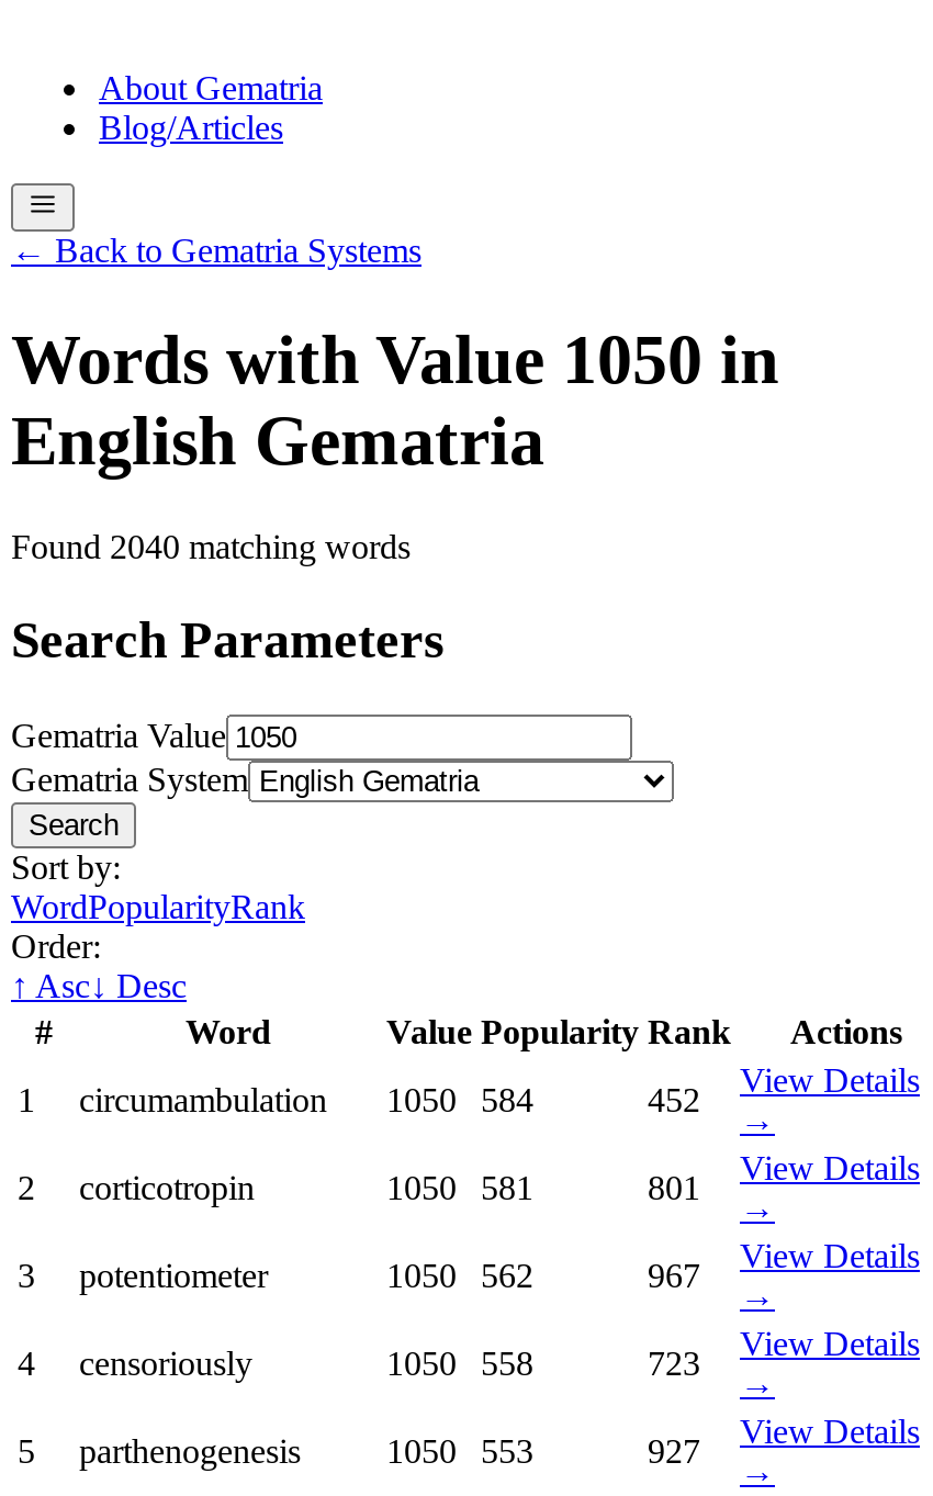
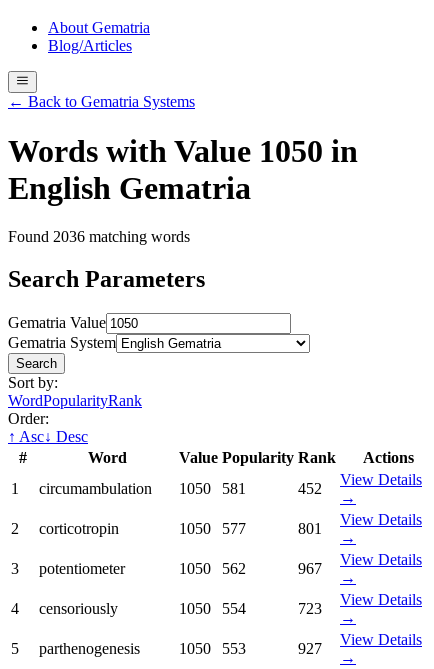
- Found 2040 matching words
+ Found 2036 matching words

- 1 circumambulation 1050 584
+ 1 circumambulation 1050 581

- 1050 581
+ 1050 577

- 1050 558
+ 1050 554
